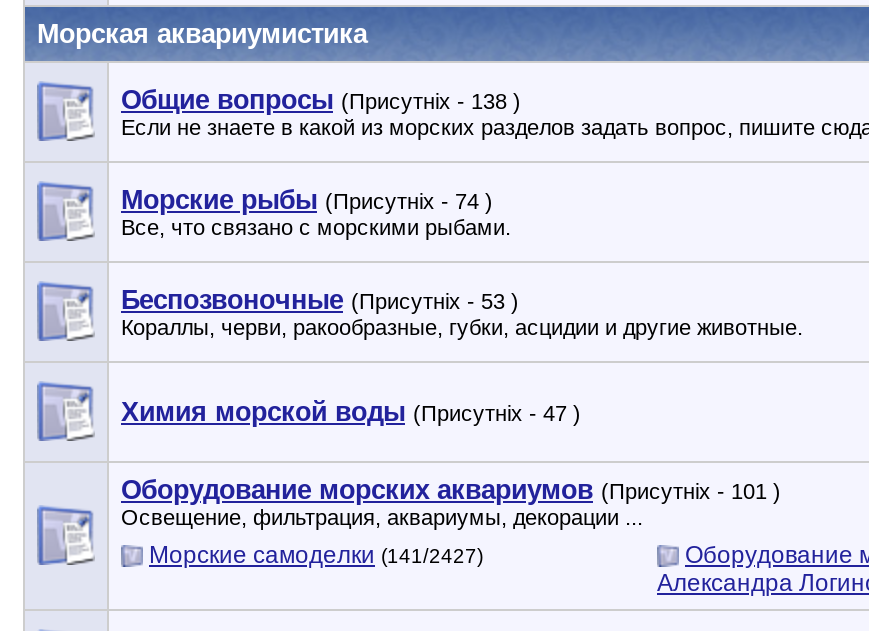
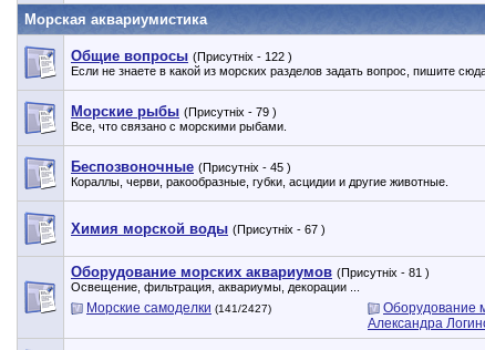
- Общие вопросы (Присутніх - 138 )
+ Общие вопросы (Присутніх - 122 )

- Морские рыбы (Присутніх - 74 )
+ Морские рыбы (Присутніх - 79 )

- Беспозвоночные (Присутніх - 53 )
+ Беспозвоночные (Присутніх - 45 )

- Химия морской воды (Присутніх - 47 )
+ Химия морской воды (Присутніх - 67 )

- Оборудование морских аквариумов (Присутніх - 101 )
+ Оборудование морских аквариумов (Присутніх - 81 )
